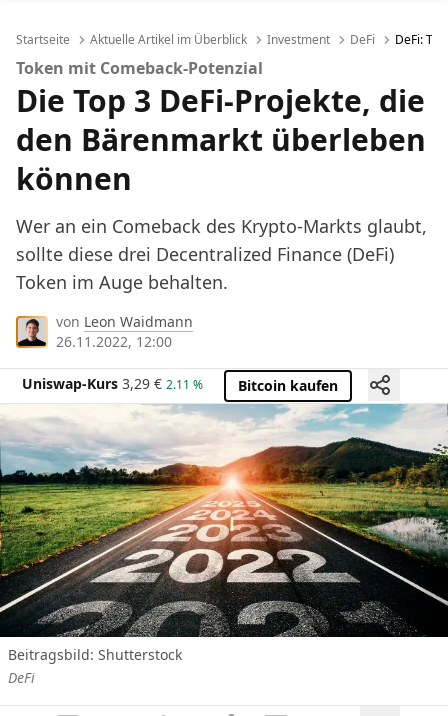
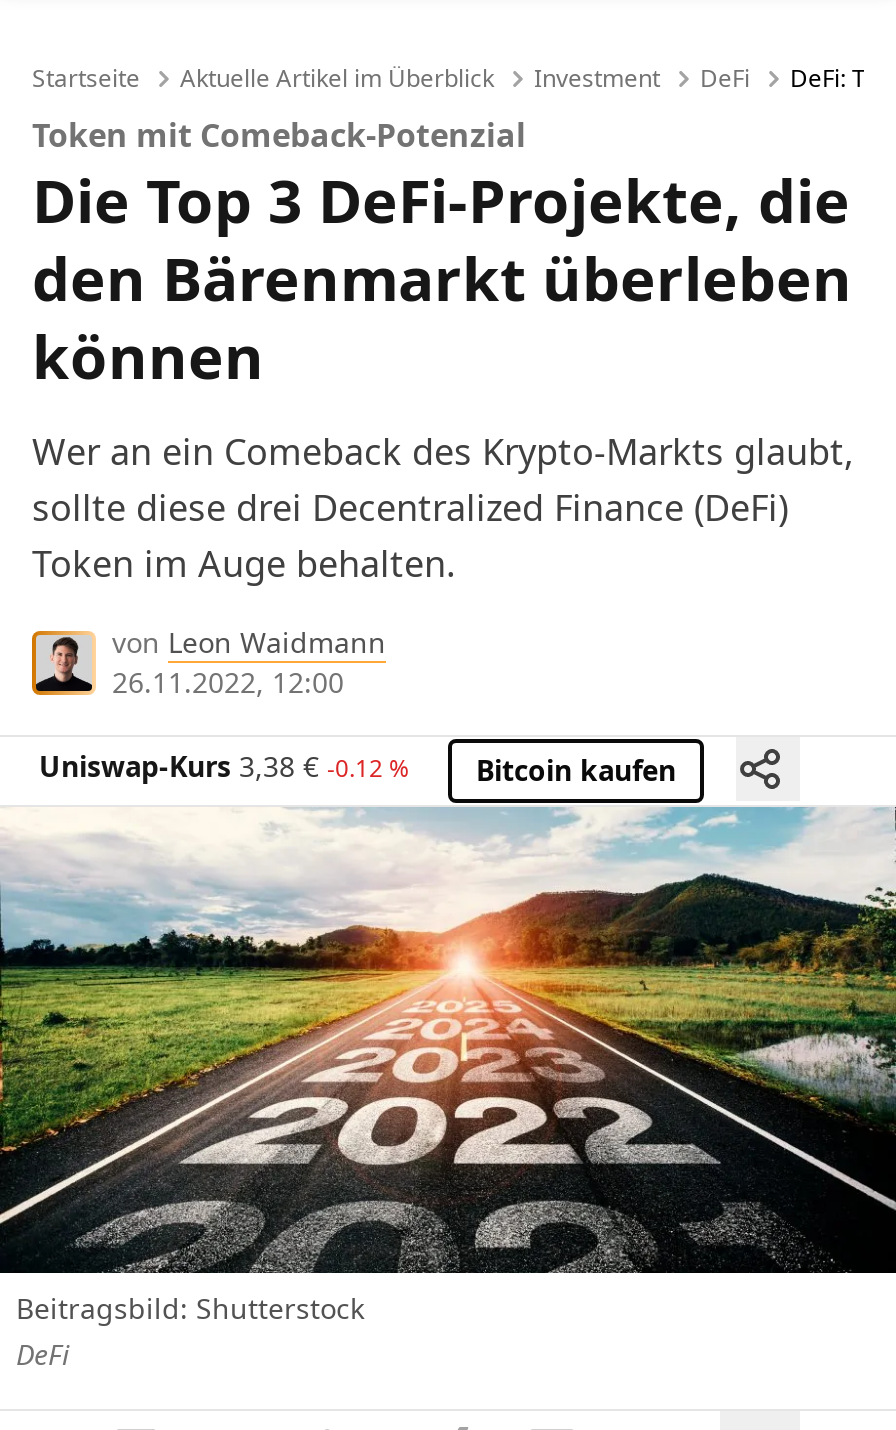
- Uniswap-Kurs 3,29 € 2.11 % Bitcoin kaufen
+ Uniswap-Kurs 3,38 € -0.12 % Bitcoin kaufen
